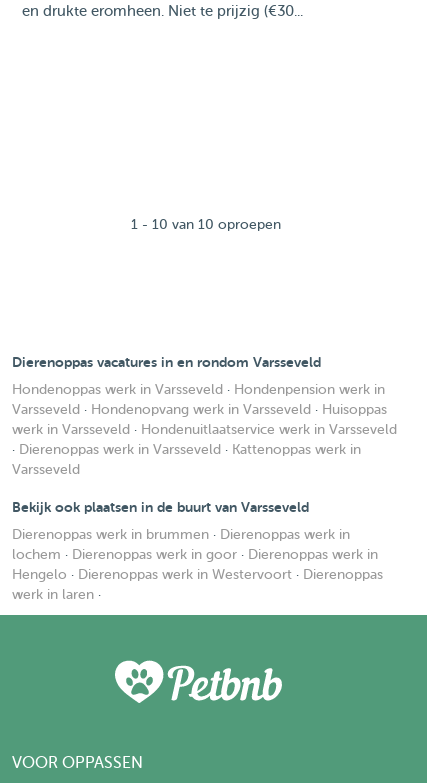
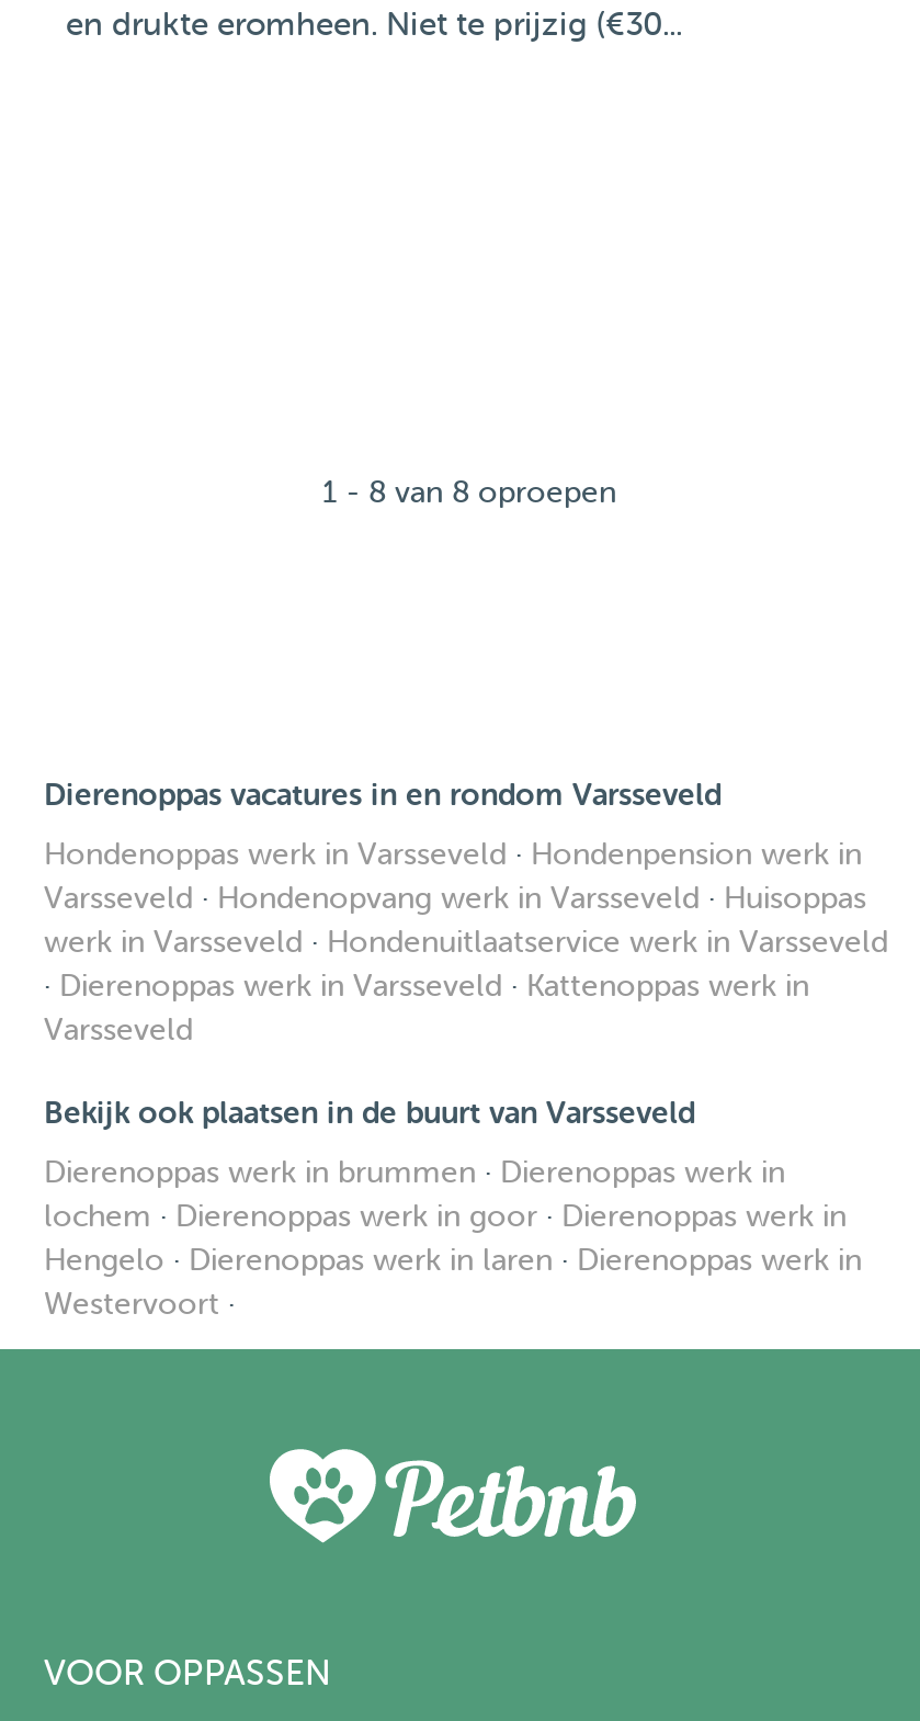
- 1 - 10 van 10 oproepen
+ 1 - 8 van 8 oproepen

- Hengelo · Dierenoppas werk in Westervoort · Dierenoppas
- werk in laren ·
+ Hengelo · Dierenoppas werk in laren · Dierenoppas werk in
+ Westervoort ·
